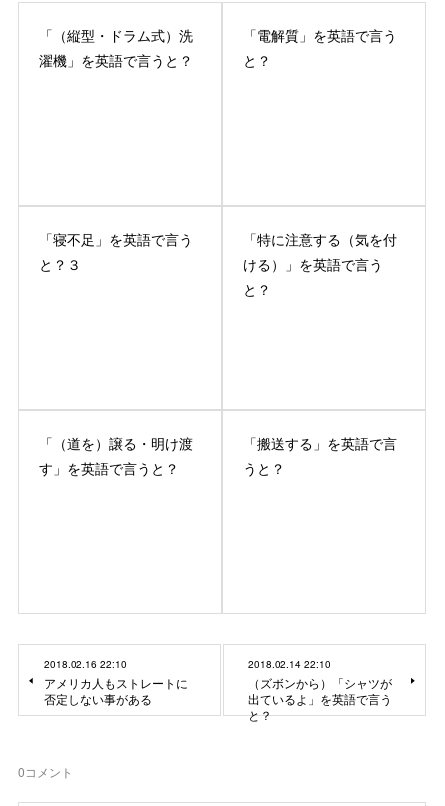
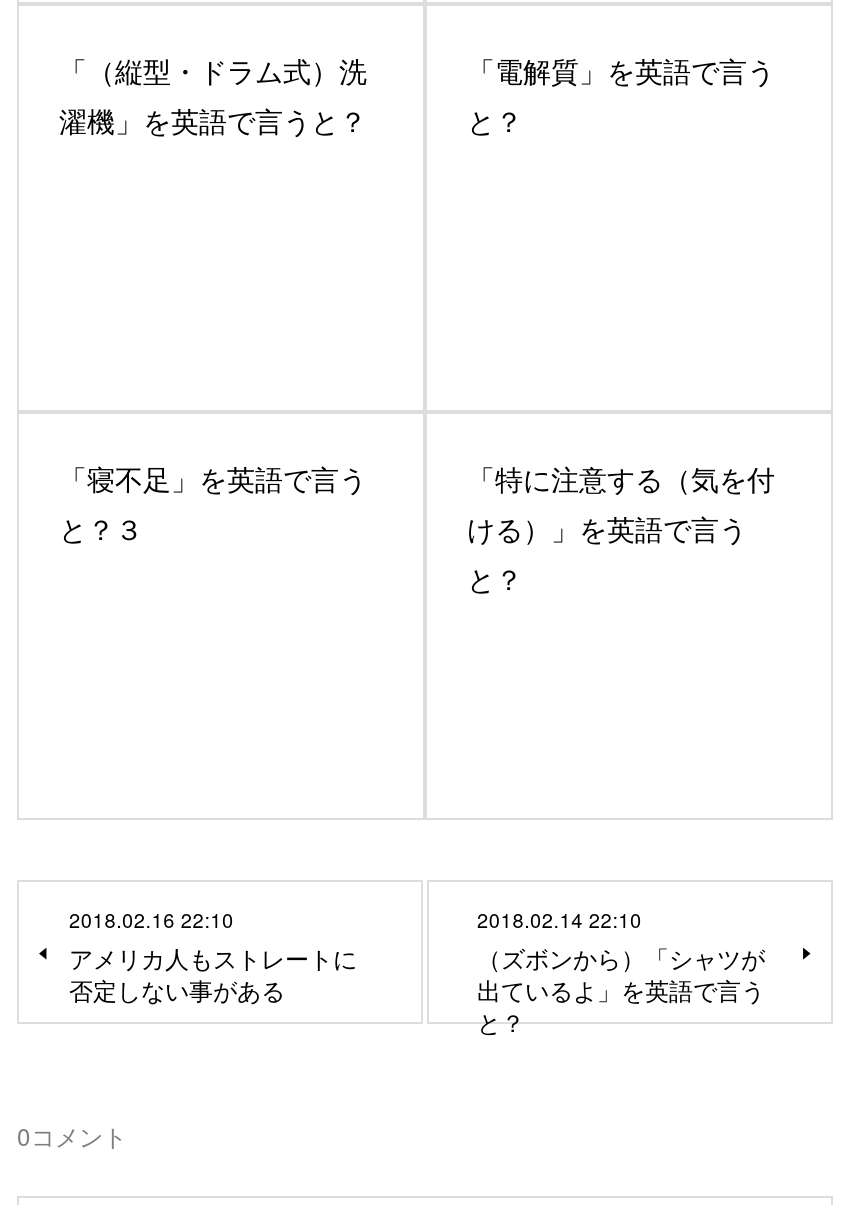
- 「（道を）譲る・明け渡
- す」を英語で言うと？

- 「搬送する」を英語で言
- うと？
